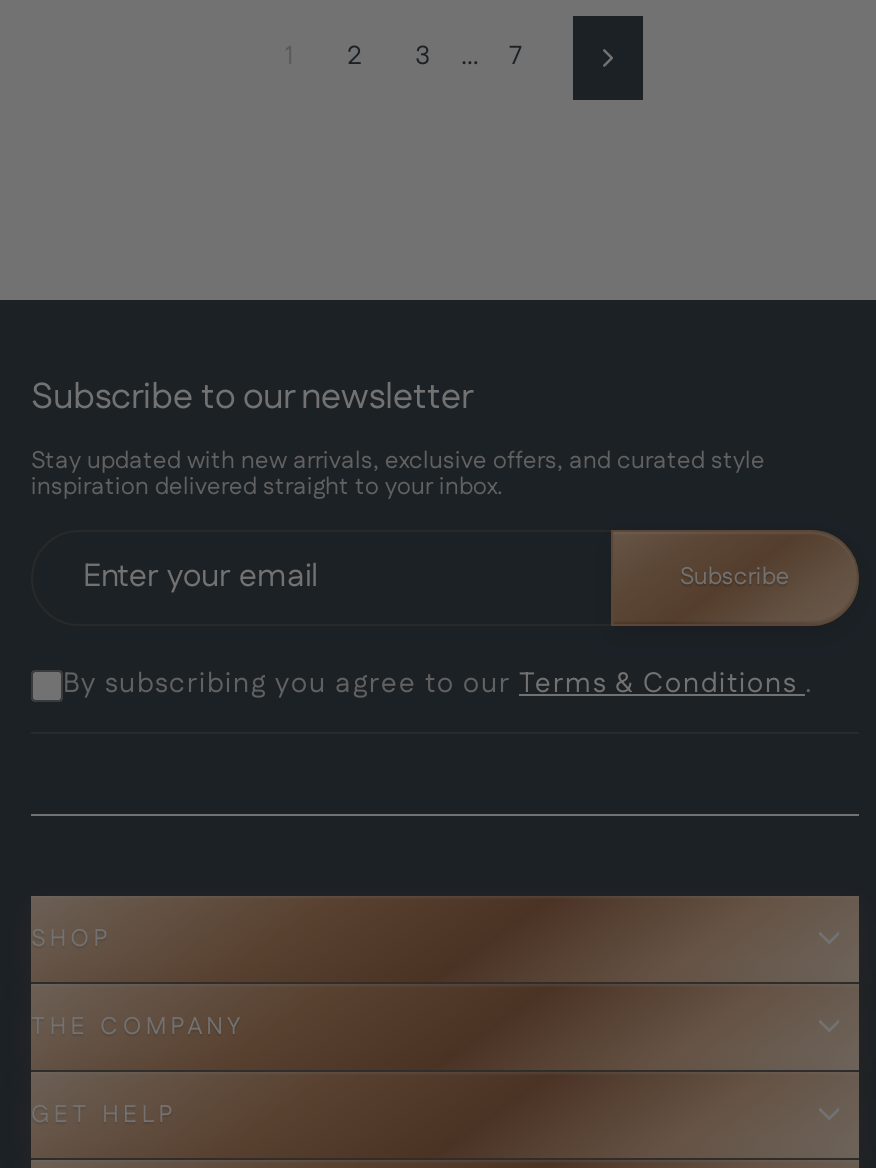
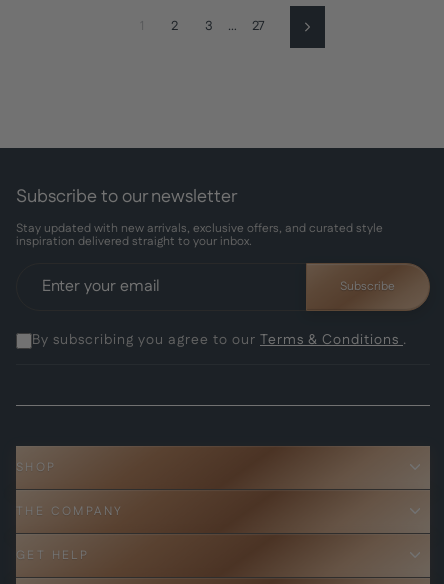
- 7
+ 27
